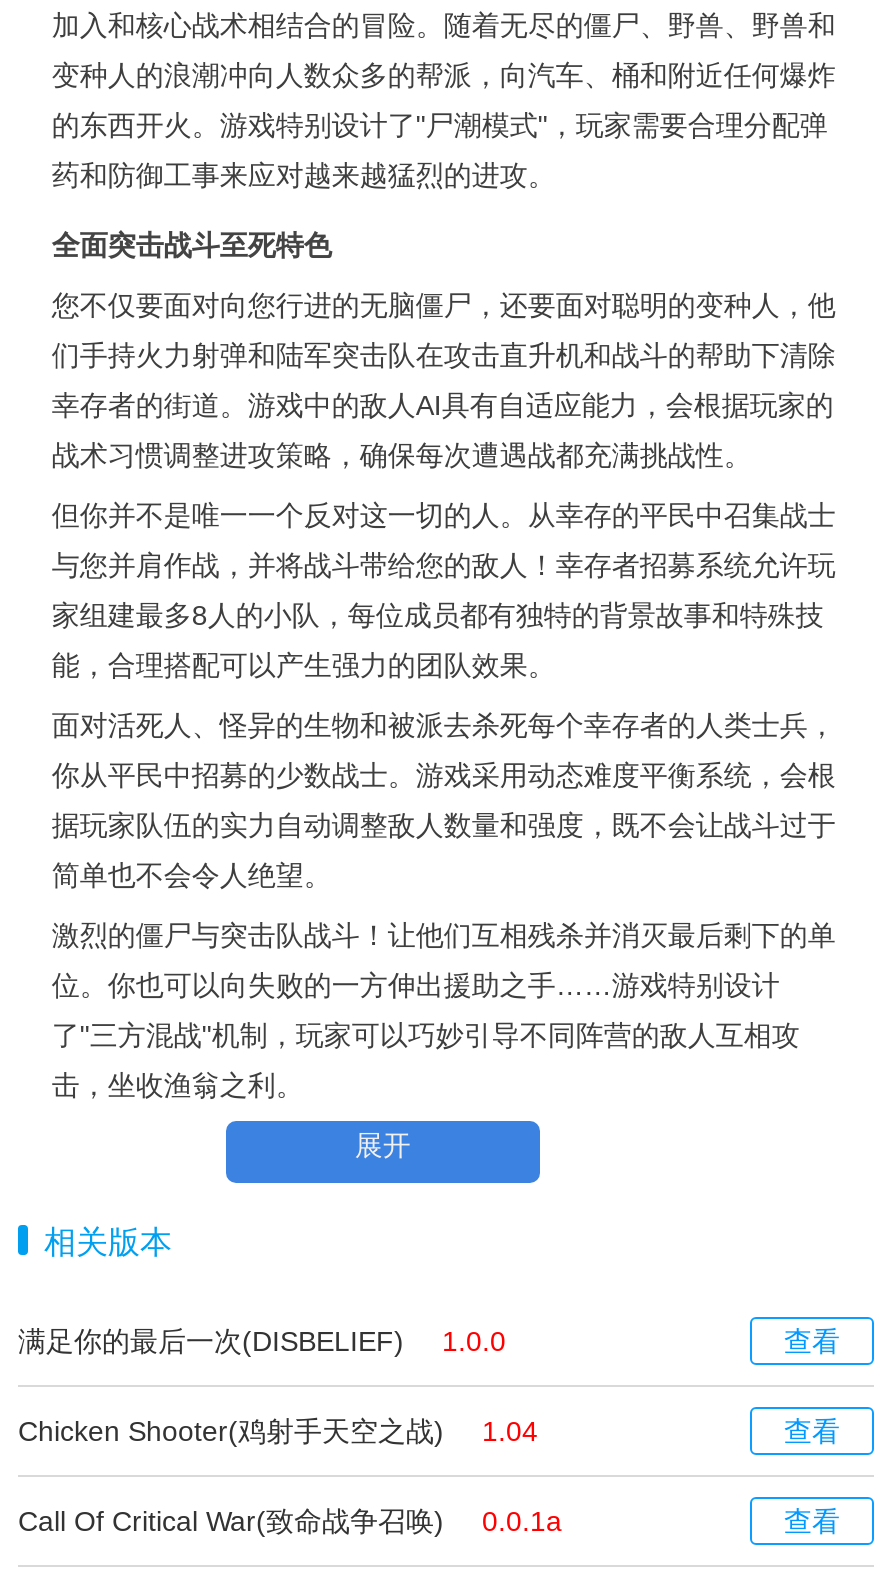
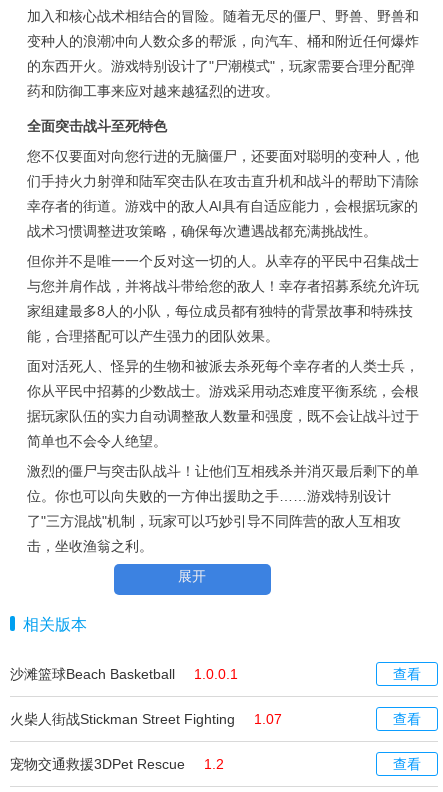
- 满足你的最后一次(DISBELIEF)
- 1.0.0
+ 沙滩篮球Beach Basketball
+ 1.0.0.1

- Chicken Shooter(鸡射手天空之战)
- 1.04
+ 火柴人街战Stickman Street Fighting
+ 1.07

- Call Of Critical War(致命战争召唤)
- 0.0.1a
+ 宠物交通救援3DPet Rescue
+ 1.2
